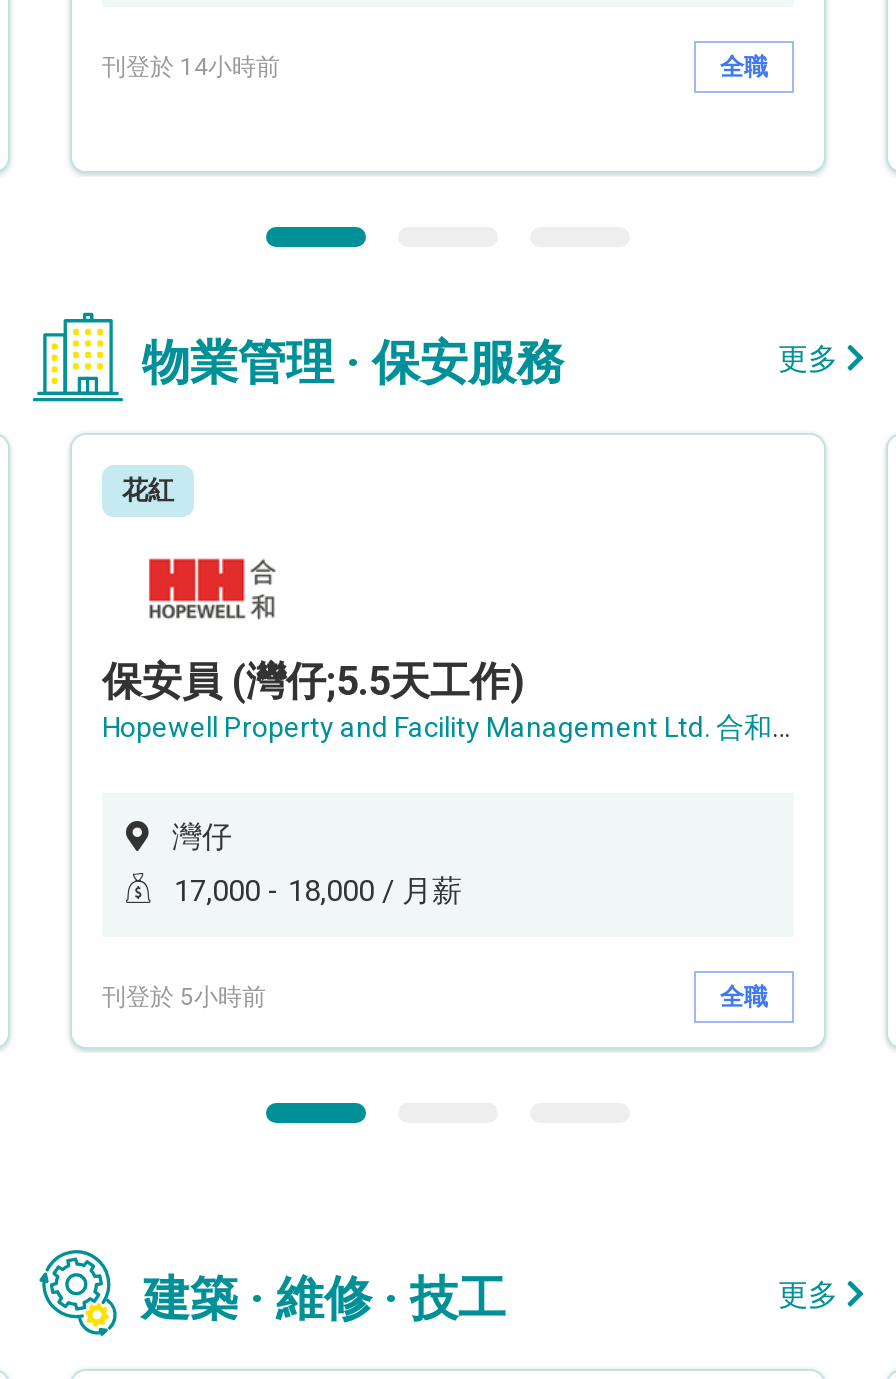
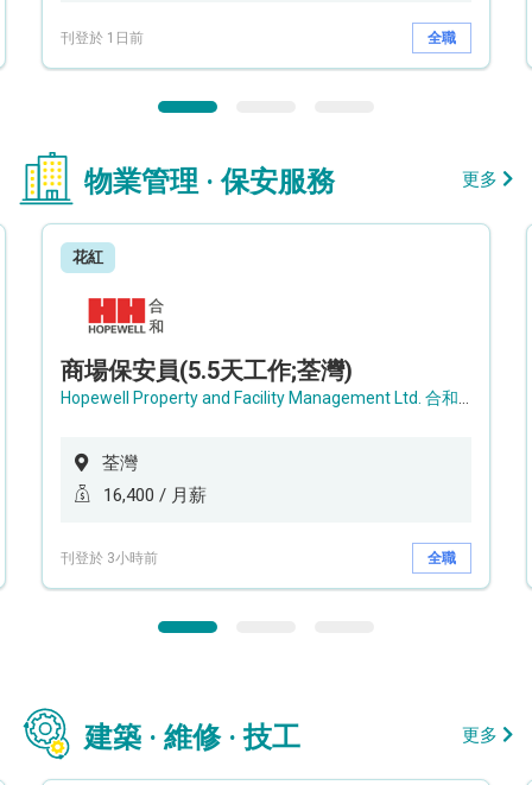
- 刊登於 14小時前
+ 刊登於 1日前

- 保安員 (灣仔;5.5天工作)
+ 商場保安員(5.5天工作;荃灣)

- 灣仔
+ 荃灣

- 17,000 - 18,000 / 月薪
+ 16,400 / 月薪

- 刊登於 5小時前
+ 刊登於 3小時前
